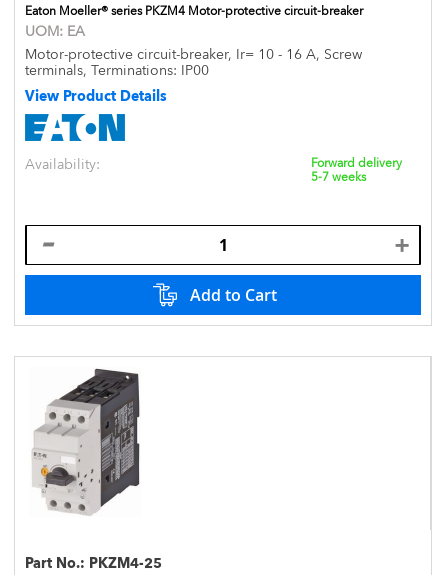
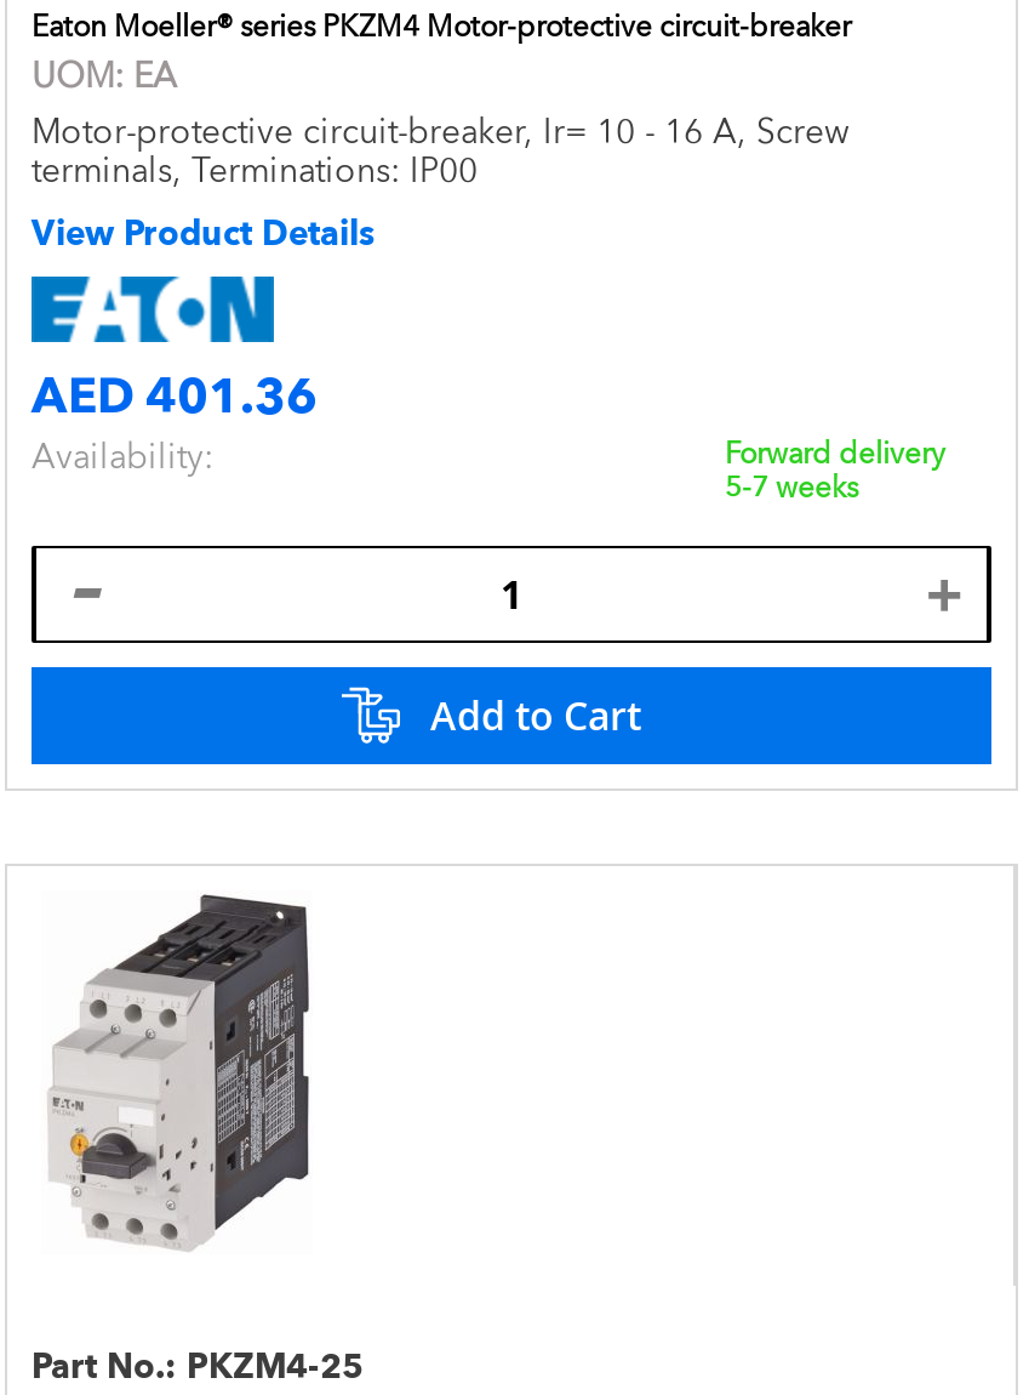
+ AED 401.36

moved down: Availability: | Forward delivery | 5-7 weeks
